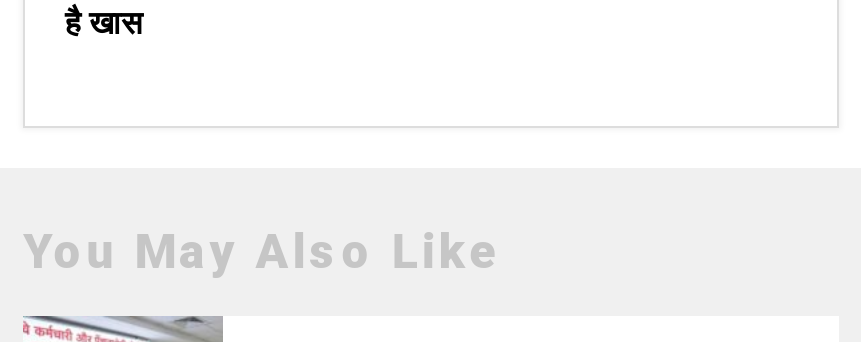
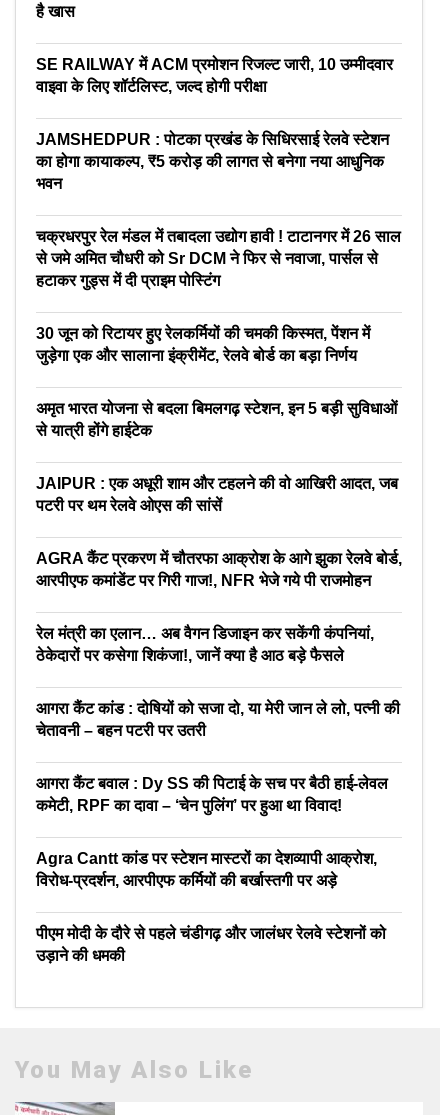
+ SE RAILWAY में ACM प्रमोशन रिजल्ट जारी, 10 उम्मीदवार
+ वाइवा के लिए शॉर्टलिस्ट, जल्द होगी परीक्षा
+ JAMSHEDPUR : पोटका प्रखंड के सिधिरसाई रेलवे स्टेशन
+ का होगा कायाकल्प, ₹5 करोड़ की लागत से बनेगा नया आधुनिक
+ भवन
+ चक्रधरपुर रेल मंडल में तबादला उद्योग हावी ! टाटानगर में 26 साल
+ से जमे अमित चौधरी को Sr DCM ने फिर से नवाजा, पार्सल से
+ हटाकर गुड्स में दी प्राइम पोस्टिंग
+ 30 जून को रिटायर हुए रेलकर्मियों की चमकी किस्मत, पेंशन में
+ जुड़ेगा एक और सालाना इंक्रीमेंट, रेलवे बोर्ड का बड़ा निर्णय
+ अमृत भारत योजना से बदला बिमलगढ़ स्टेशन, इन 5 बड़ी सुविधाओं
+ से यात्री होंगे हाईटेक
+ JAIPUR : एक अधूरी शाम और टहलने की वो आखिरी आदत, जब
+ पटरी पर थम रेलवे ओएस की सांसें
+ AGRA कैंट प्रकरण में चौतरफा आक्रोश के आगे झुका रेलवे बोर्ड,
+ आरपीएफ कमांडेंट पर गिरी गाज!, NFR भेजे गये पी राजमोहन
+ रेल मंत्री का एलान… अब वैगन डिजाइन कर सकेंगी कंपनियां,
+ ठेकेदारों पर कसेगा शिकंजा!, जानें क्या है आठ बड़े फैसले
+ आगरा कैंट कांड : दोषियों को सजा दो, या मेरी जान ले लो, पत्नी की
+ चेतावनी – बहन पटरी पर उतरी
+ आगरा कैंट बवाल : Dy SS की पिटाई के सच पर बैठी हाई-लेवल
+ कमेटी, RPF का दावा – ‘चेन पुलिंग’ पर हुआ था विवाद!
+ Agra Cantt कांड पर स्टेशन मास्टरों का देशव्यापी आक्रोश,
+ विरोध-प्रदर्शन, आरपीएफ कर्मियों की बर्खास्तगी पर अड़े
+ पीएम मोदी के दौरे से पहले चंडीगढ़ और जालंधर रेलवे स्टेशनों को
+ उड़ाने की धमकी
